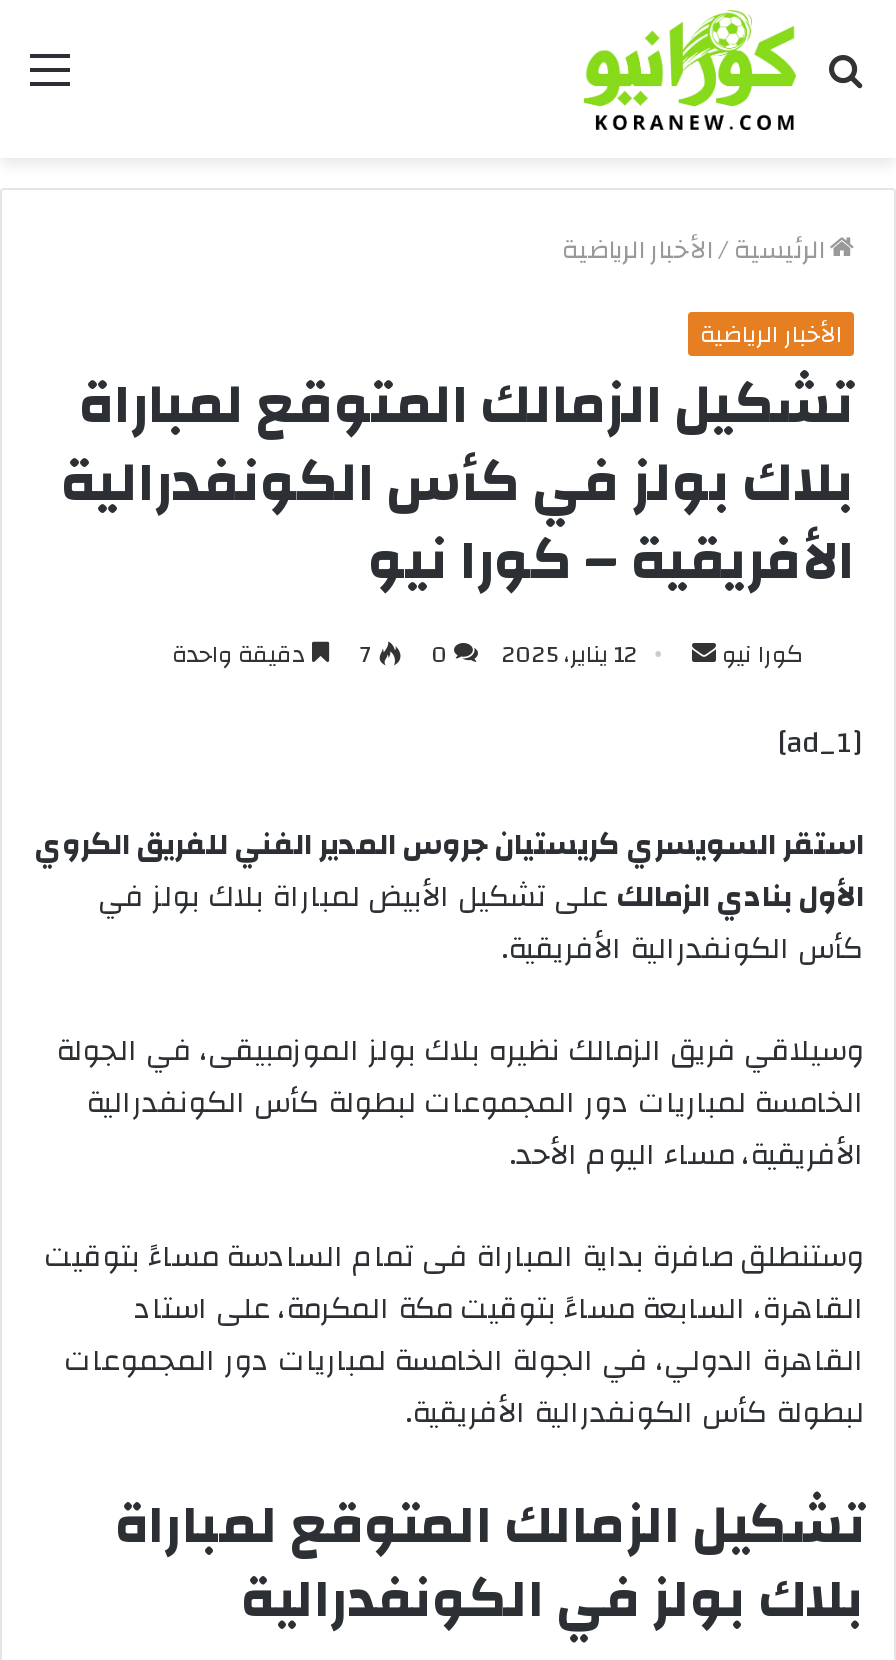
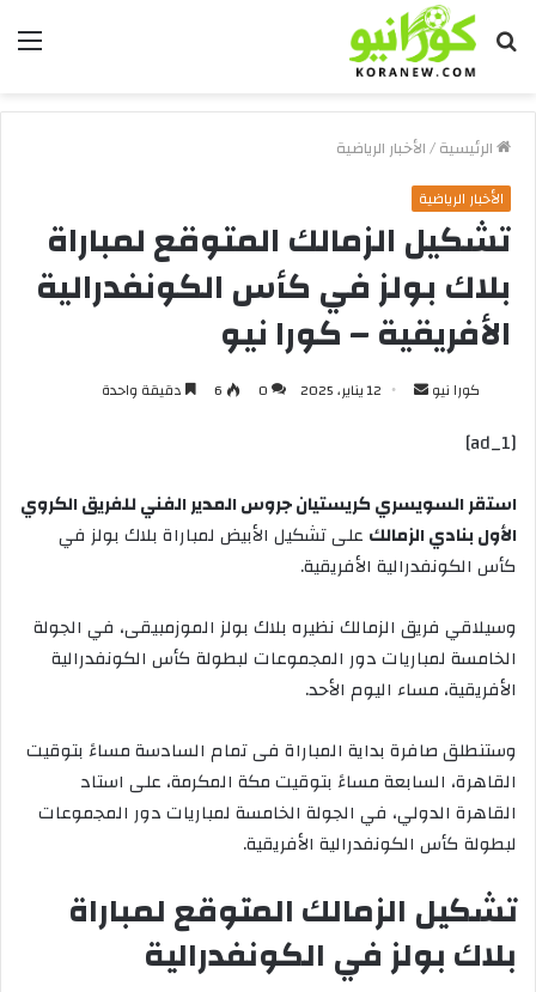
- 0 7 دقيقة واحدة
+ 0 6 دقيقة واحدة
